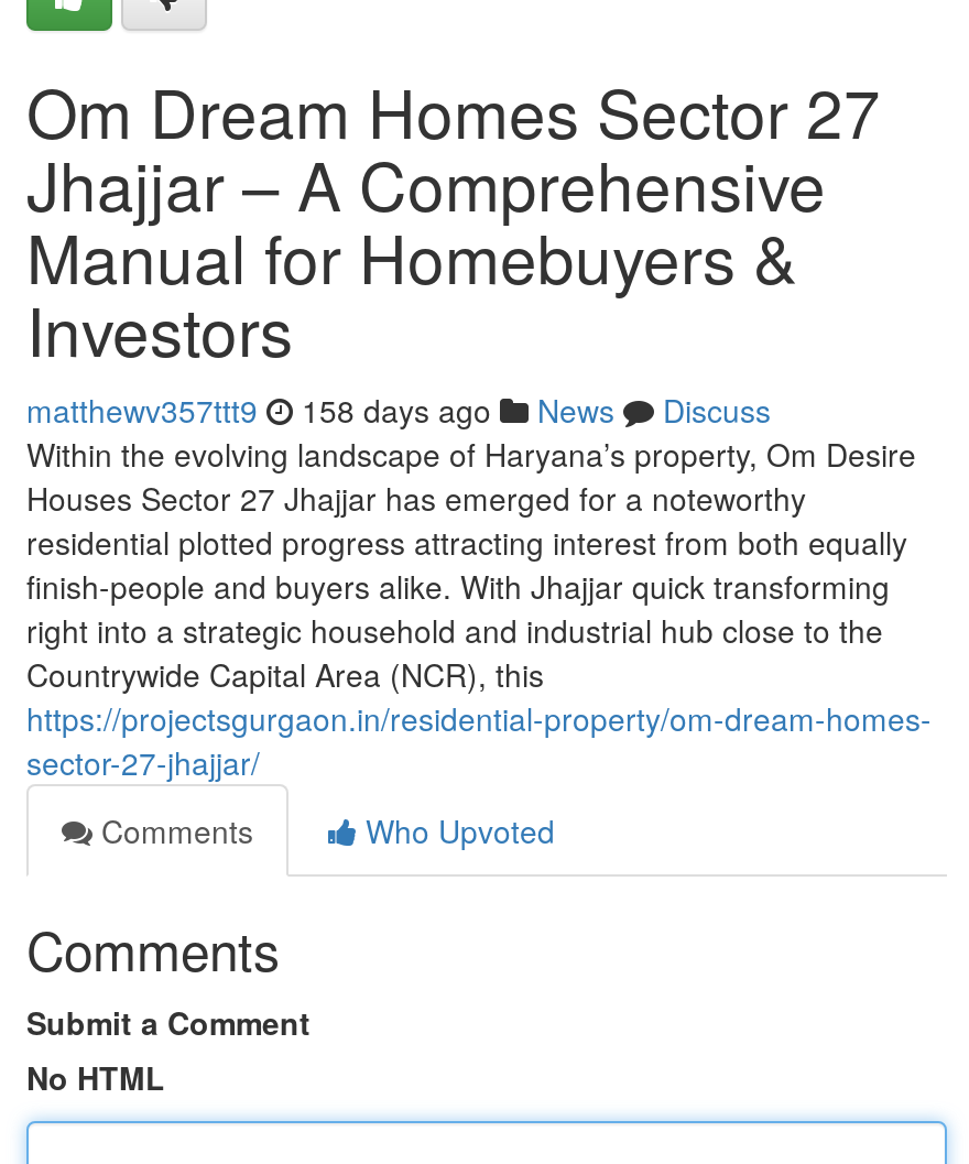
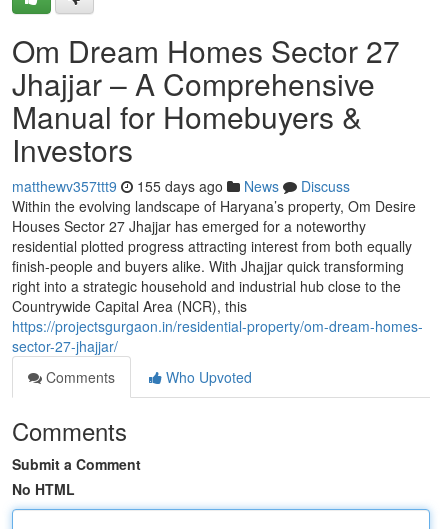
- matthewv357ttt9 158 days ago News Discuss
+ matthewv357ttt9 155 days ago News Discuss
